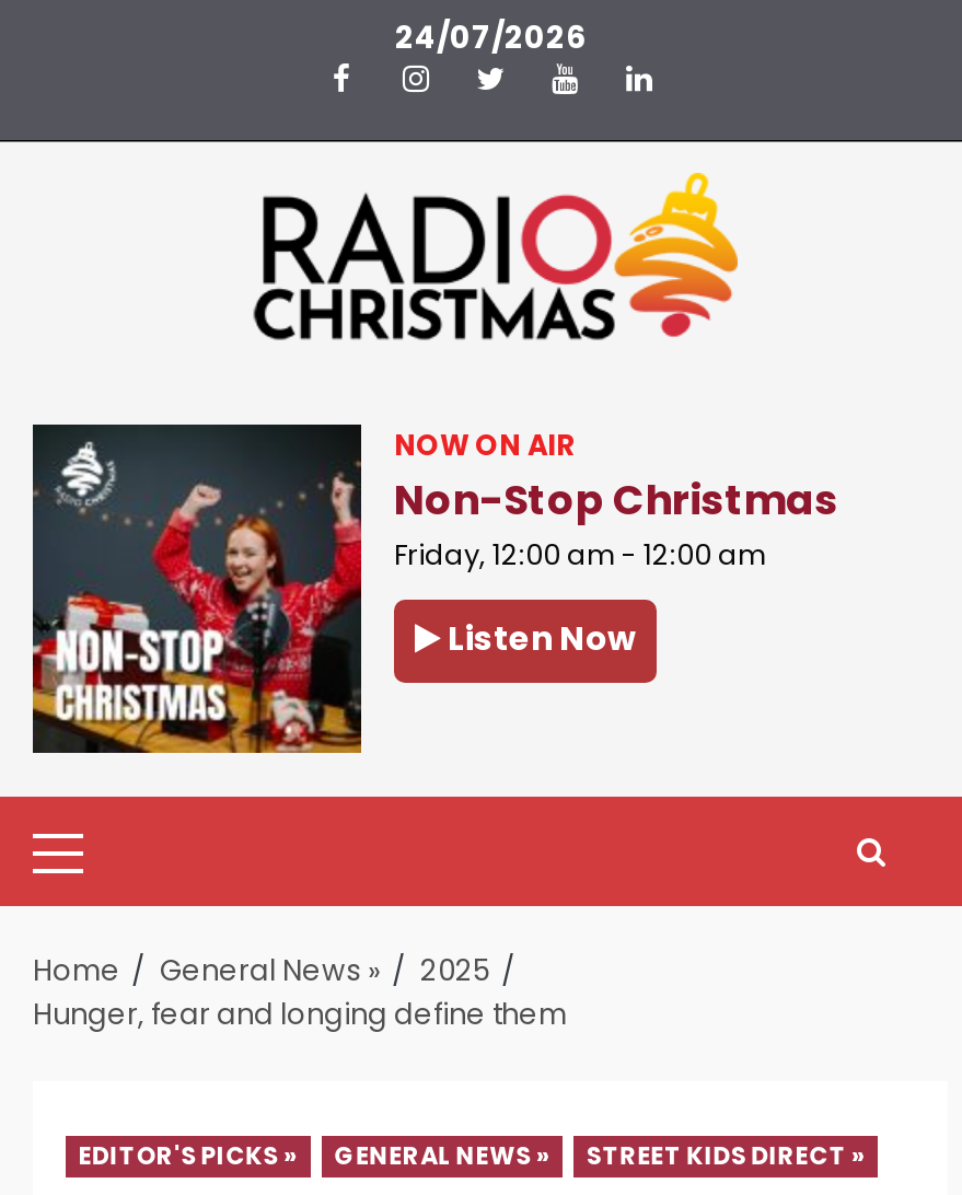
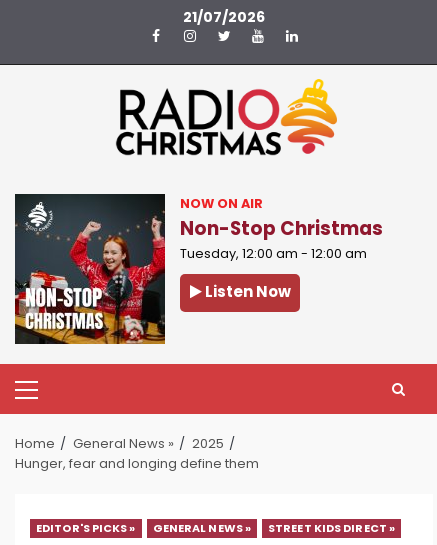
- 24/07/2026
+ 21/07/2026

- Friday, 12:00 am - 12:00 am
+ Tuesday, 12:00 am - 12:00 am
